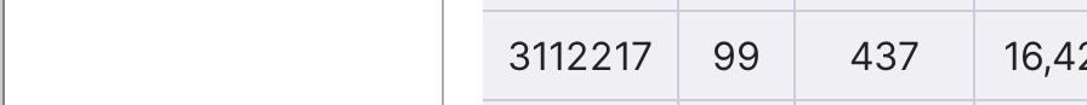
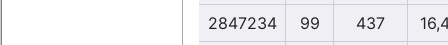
- 3112217
+ 2847234
